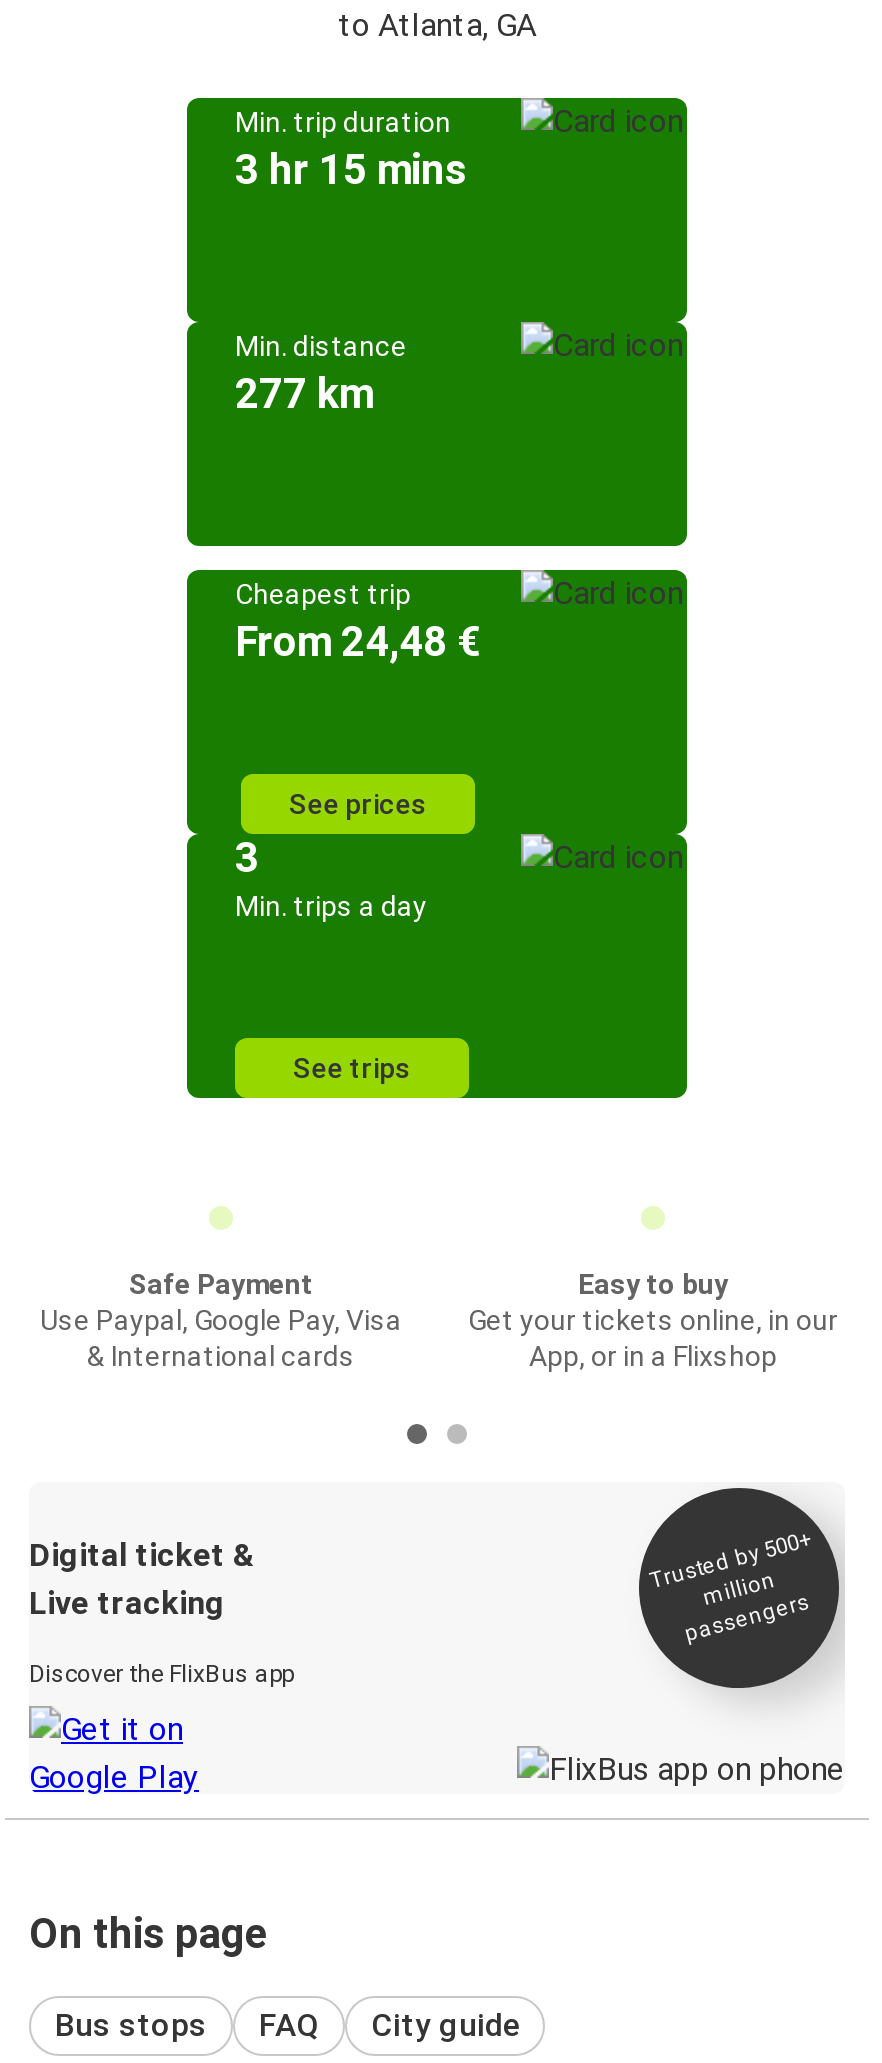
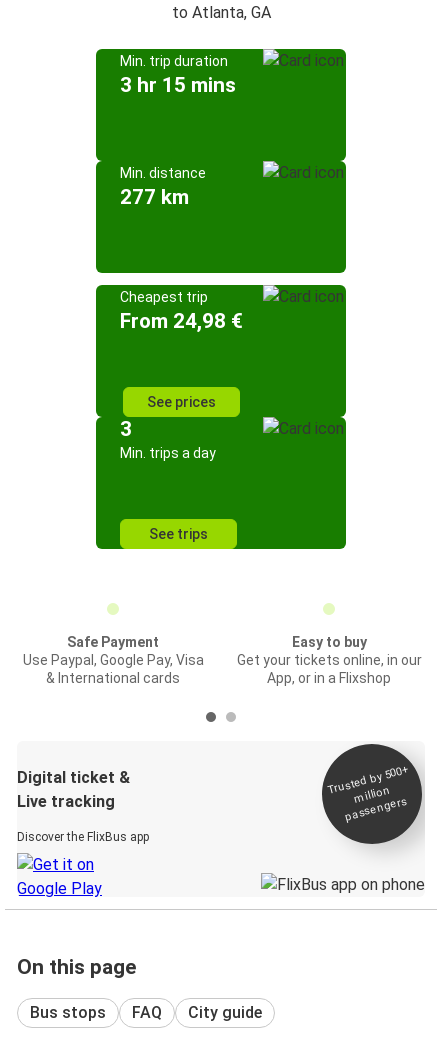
- From 24,48 €
+ From 24,98 €
